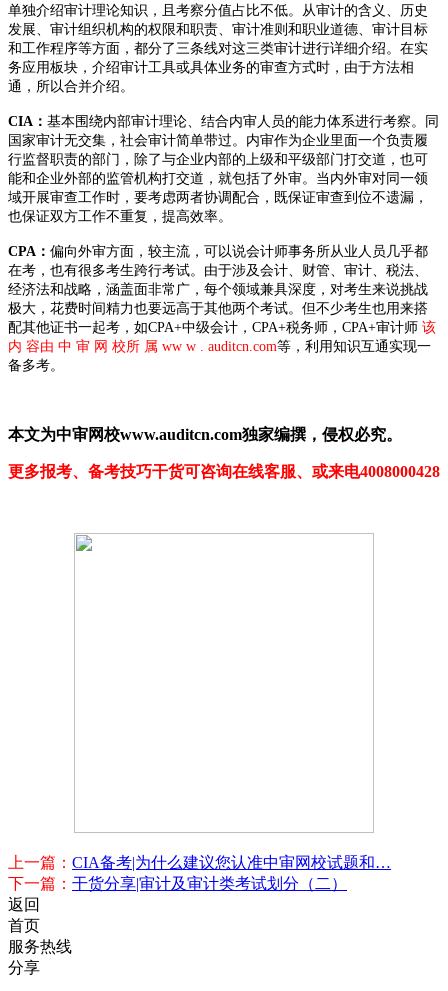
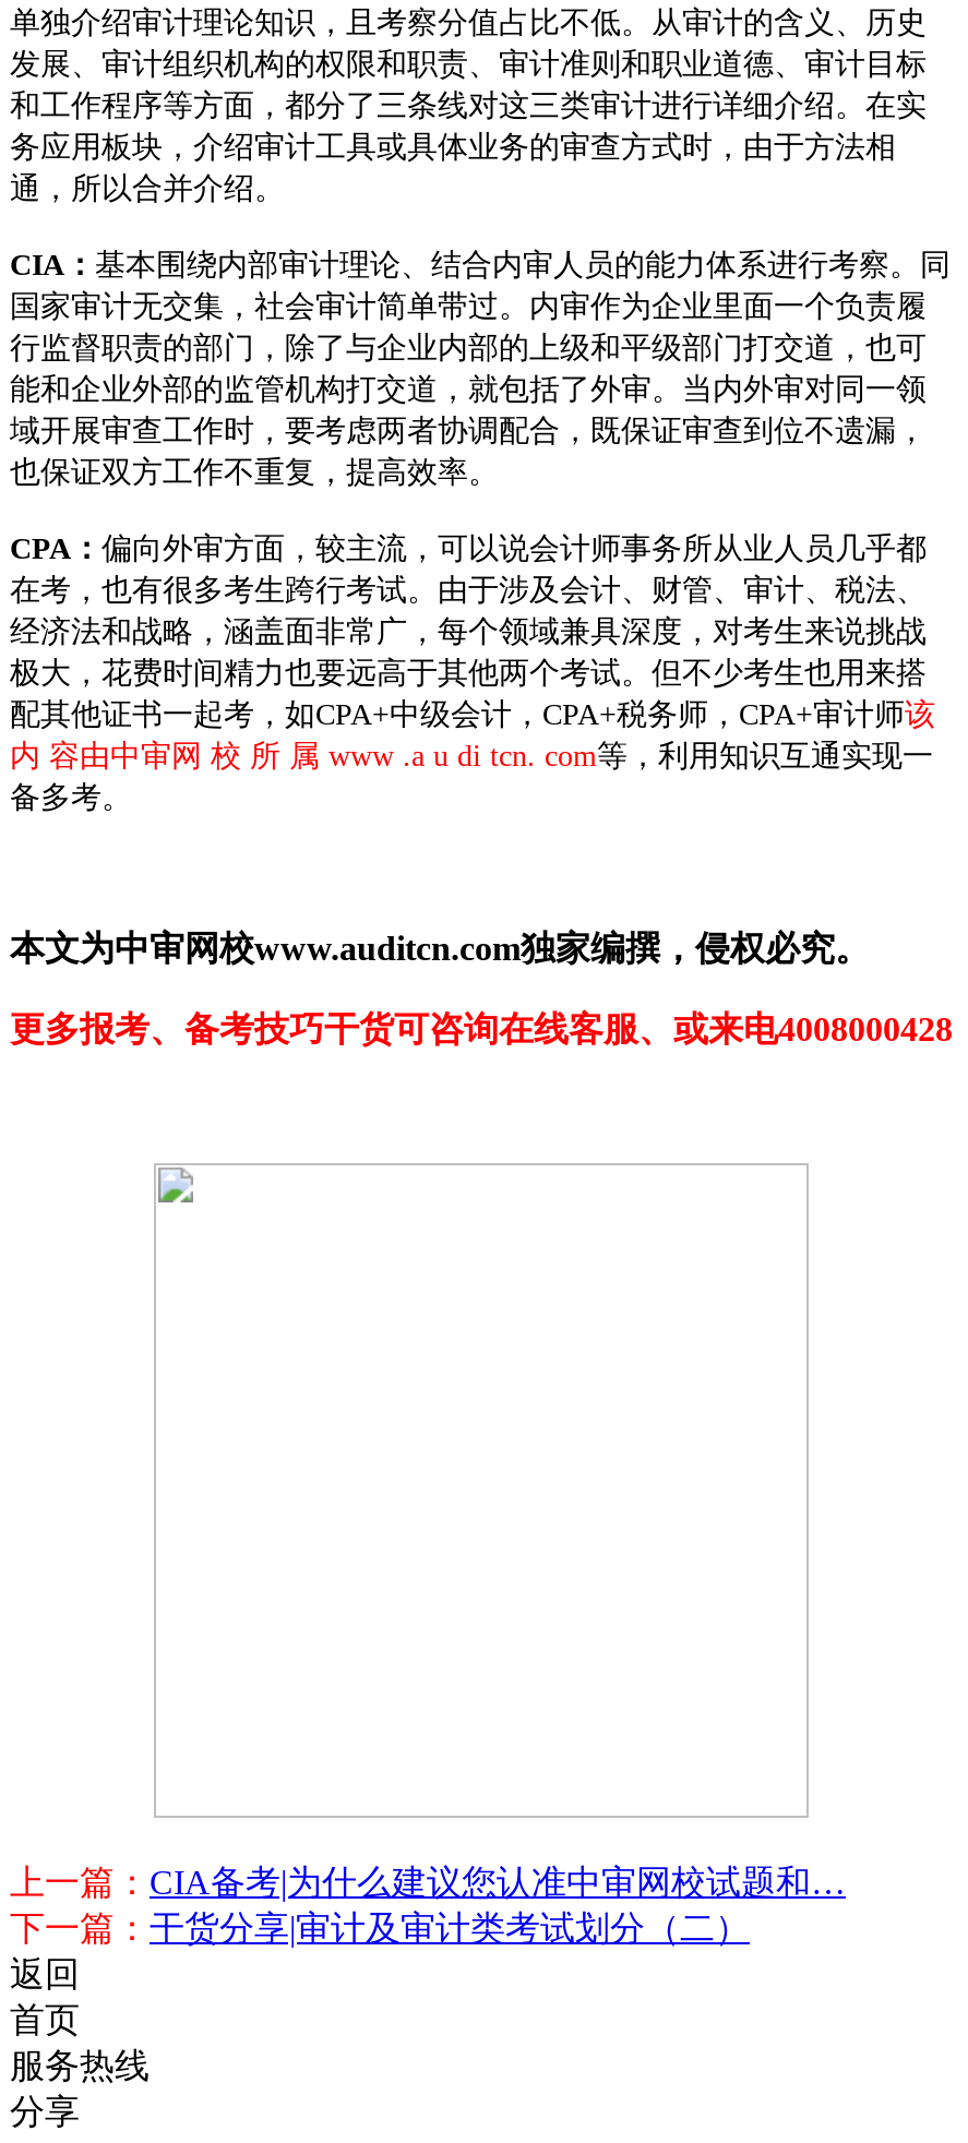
- 内 容由 中 审 网 校所 属 ww w . auditcn.com等，利用知识互通实现一
+ 内 容由中审网 校 所 属 www .a u di tcn. com等，利用知识互通实现一
